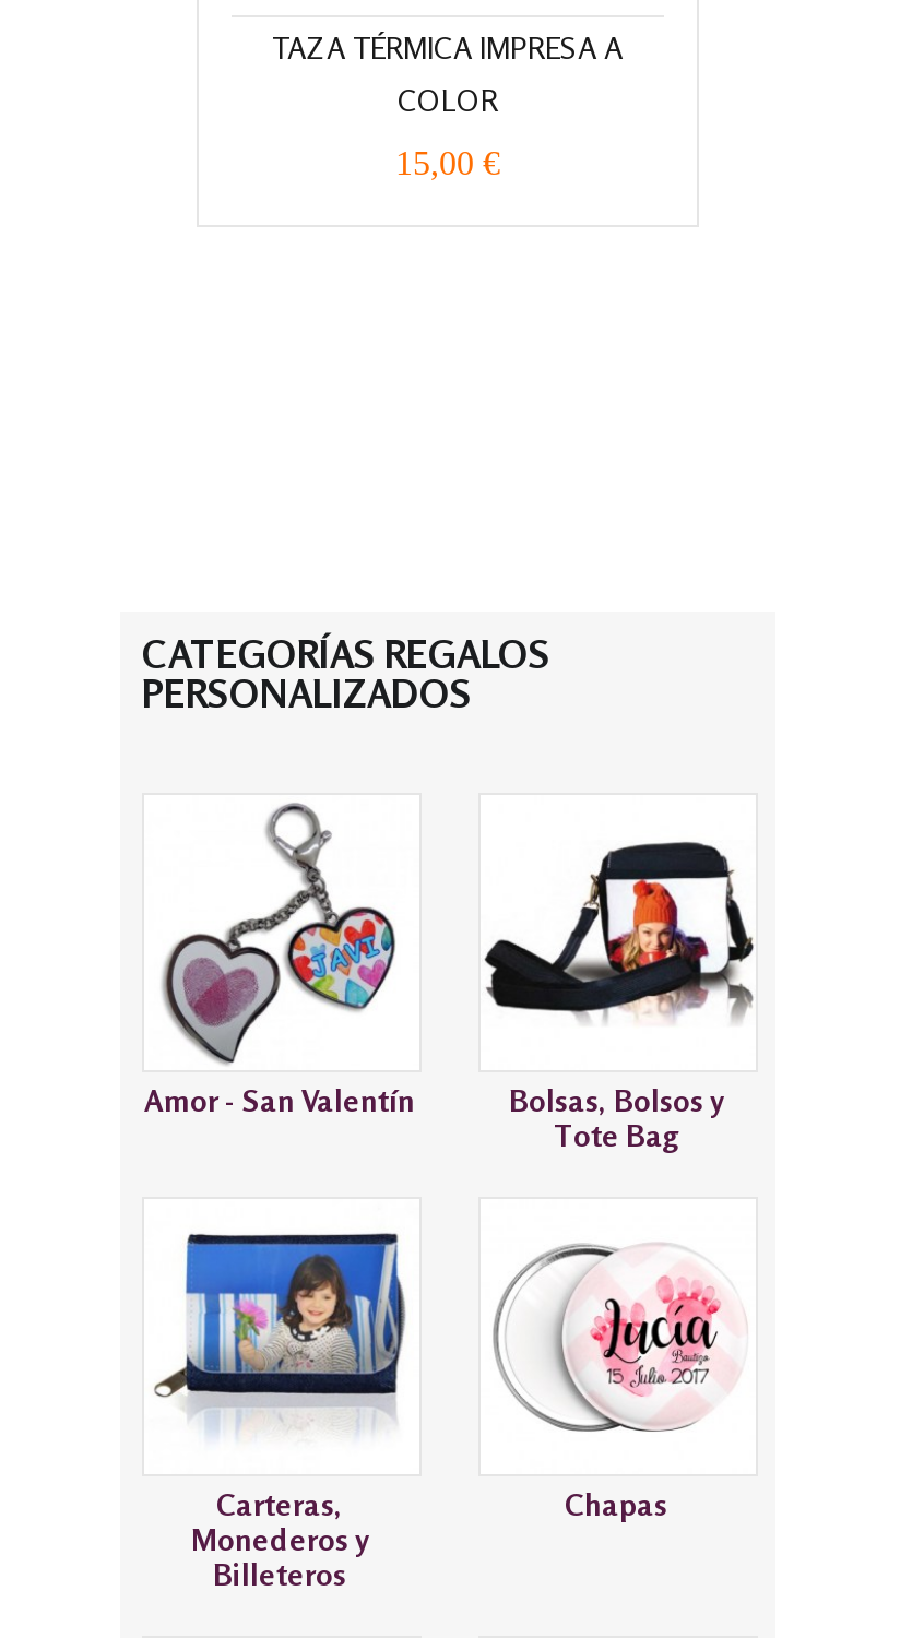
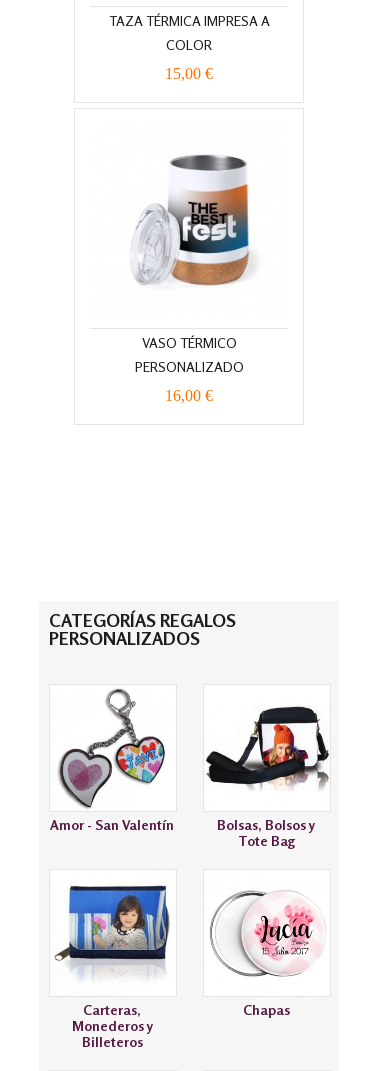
+ [image]

+ VASO TÉRMICO
+ PERSONALIZADO
+ 16,00 €
